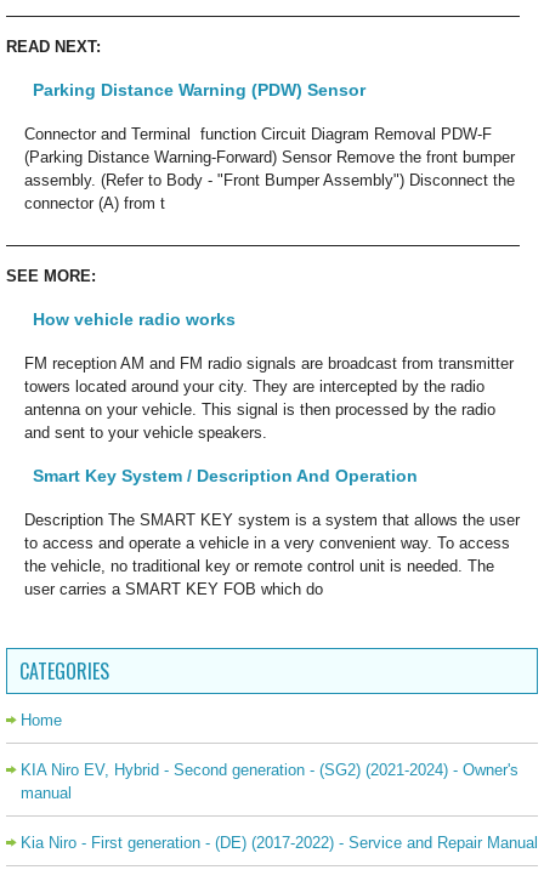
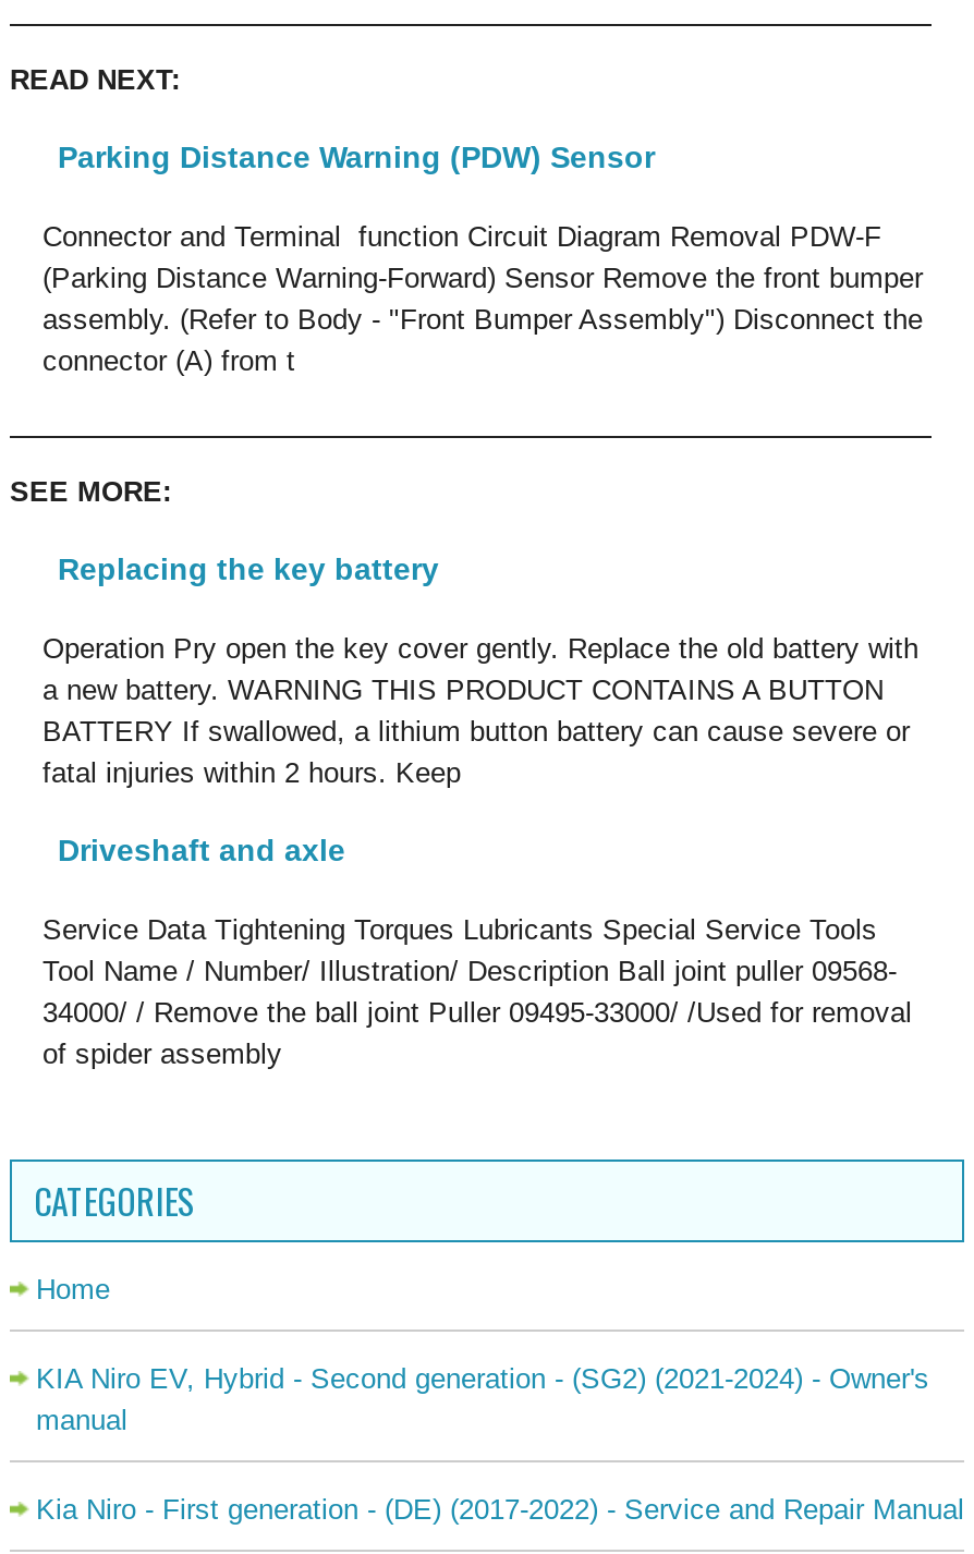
- How vehicle radio works
+ Replacing the key battery

- FM reception AM and FM radio signals are broadcast from transmitter
- towers located around your city. They are intercepted by the radio
- antenna on your vehicle. This signal is then processed by the radio
- and sent to your vehicle speakers.
+ Operation Pry open the key cover gently. Replace the old battery with
+ a new battery. WARNING THIS PRODUCT CONTAINS A BUTTON
+ BATTERY If swallowed, a lithium button battery can cause severe or
+ fatal injuries within 2 hours. Keep

- Smart Key System / Description And Operation
+ Driveshaft and axle

- Description The SMART KEY system is a system that allows the user
- to access and operate a vehicle in a very convenient way. To access
- the vehicle, no traditional key or remote control unit is needed. The
- user carries a SMART KEY FOB which do
+ Service Data Tightening Torques Lubricants Special Service Tools
+ Tool Name / Number/ Illustration/ Description Ball joint puller 09568-
+ 34000/ / Remove the ball joint Puller 09495-33000/ /Used for removal
+ of spider assembly
